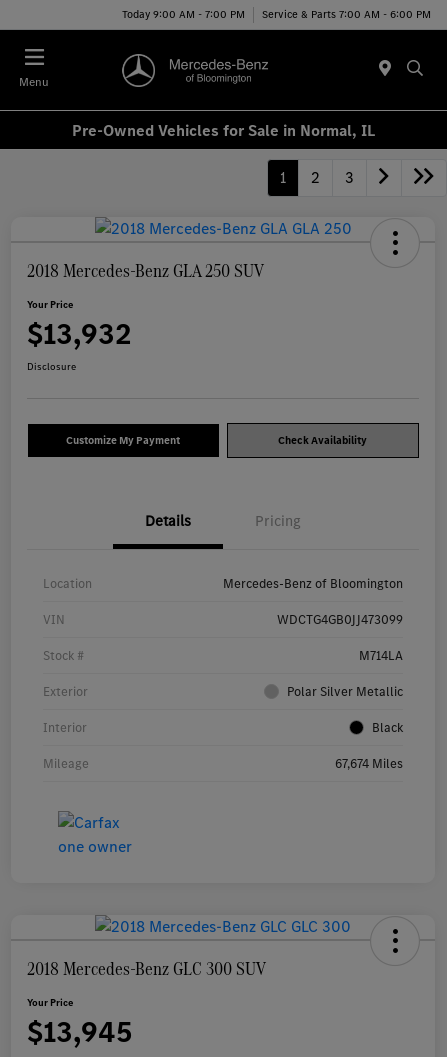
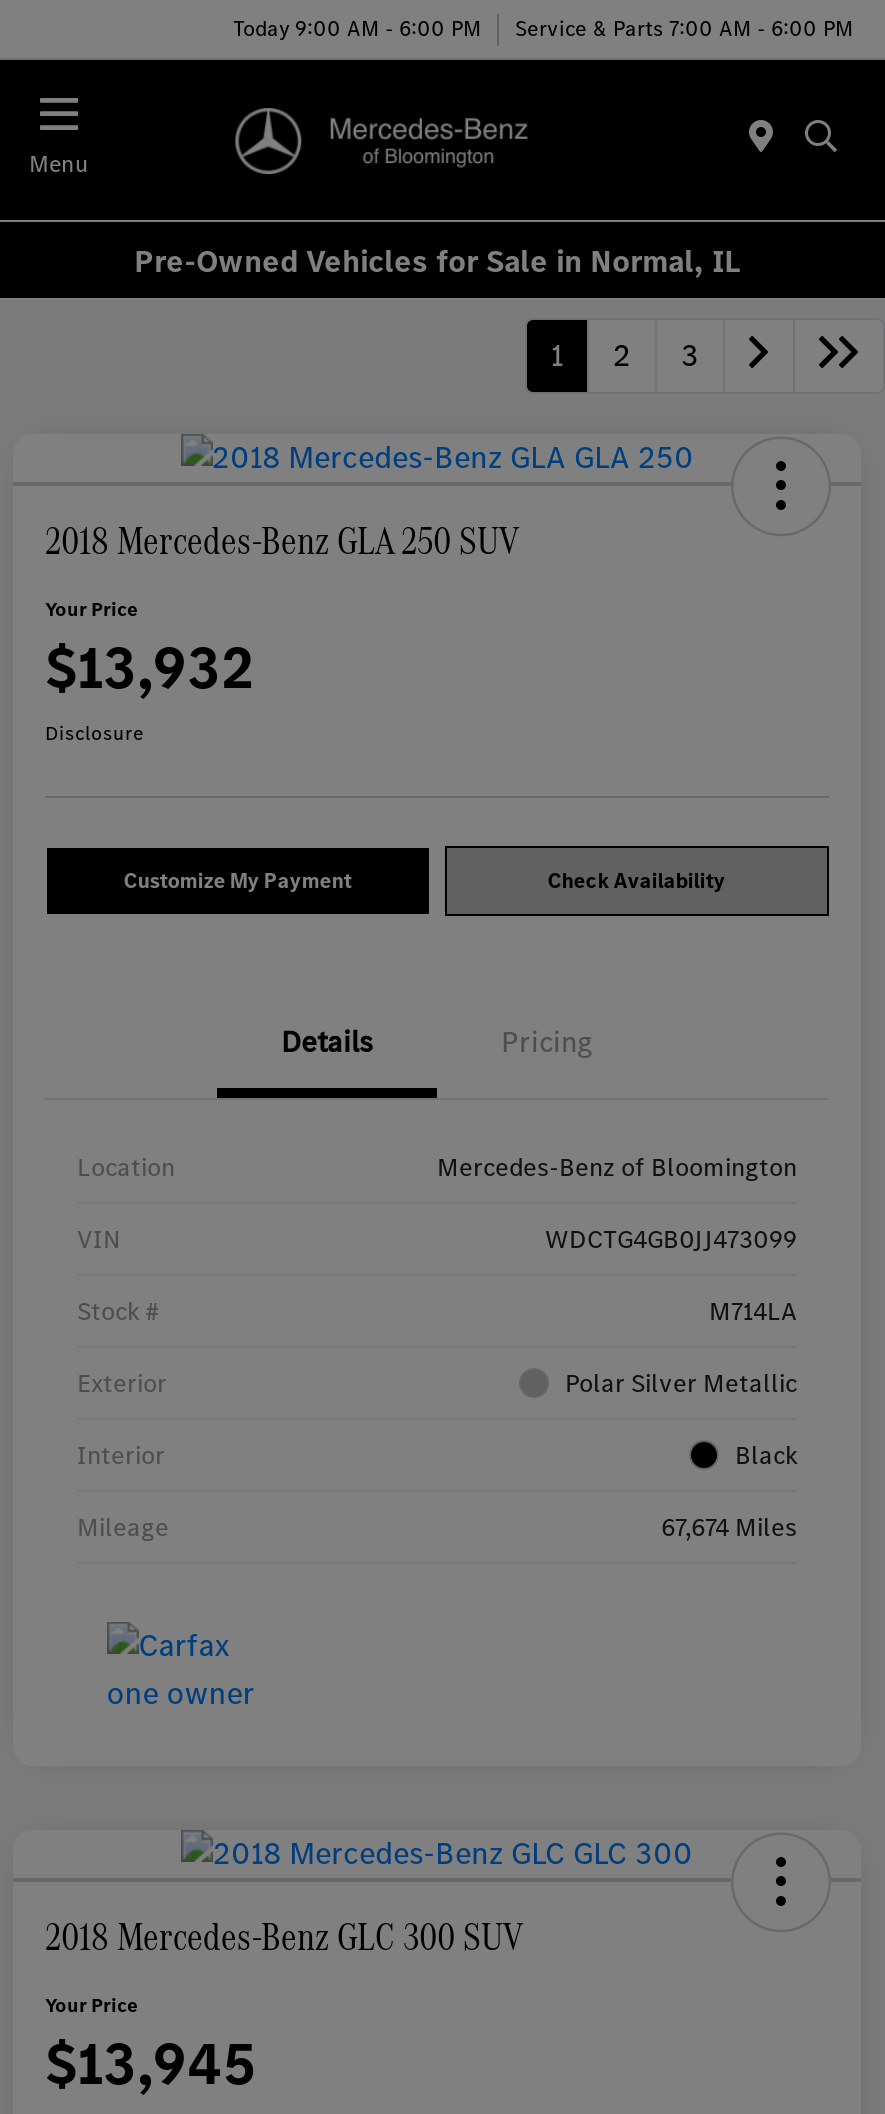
- Today 9:00 AM - 7:00 PM Service & Parts 7:00 AM - 6:00 PM
+ Today 9:00 AM - 6:00 PM Service & Parts 7:00 AM - 6:00 PM
